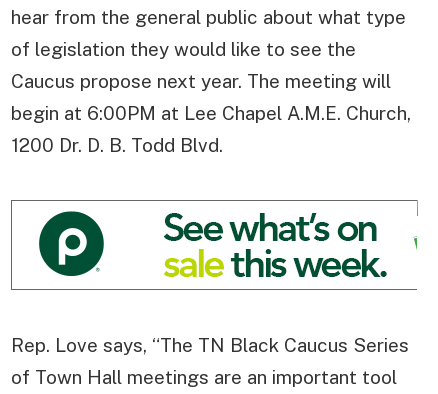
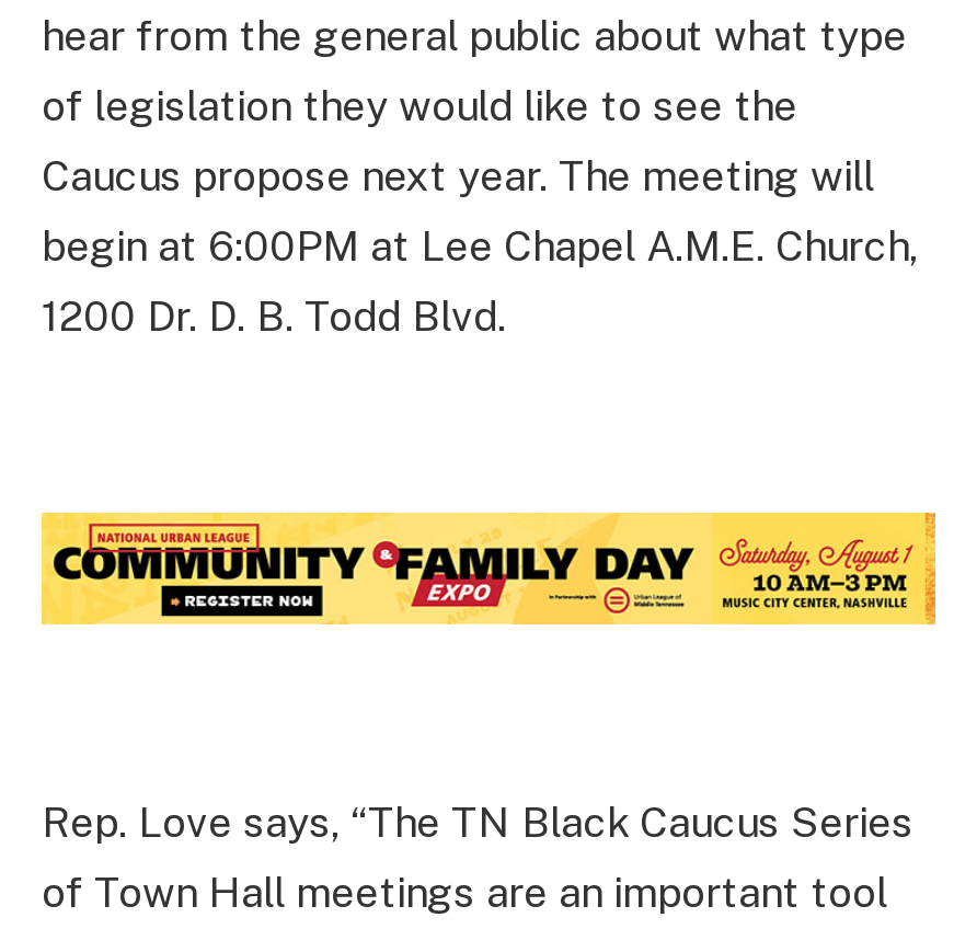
- [image]
+ [image]
